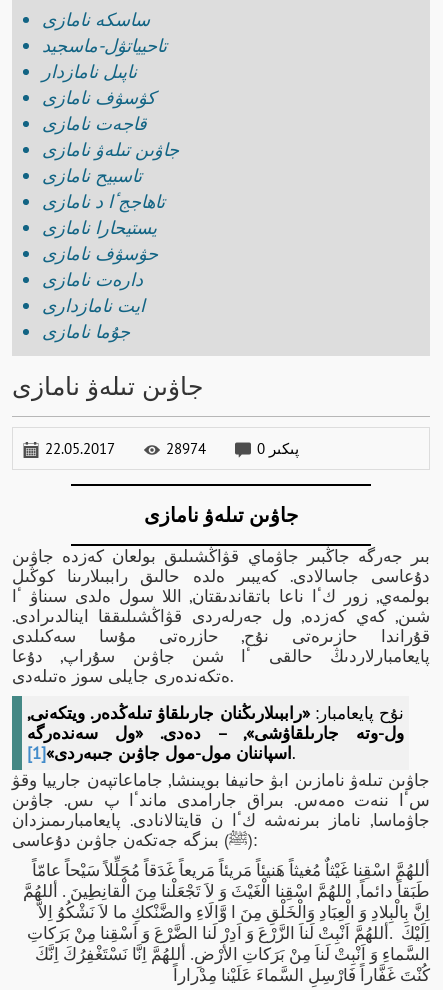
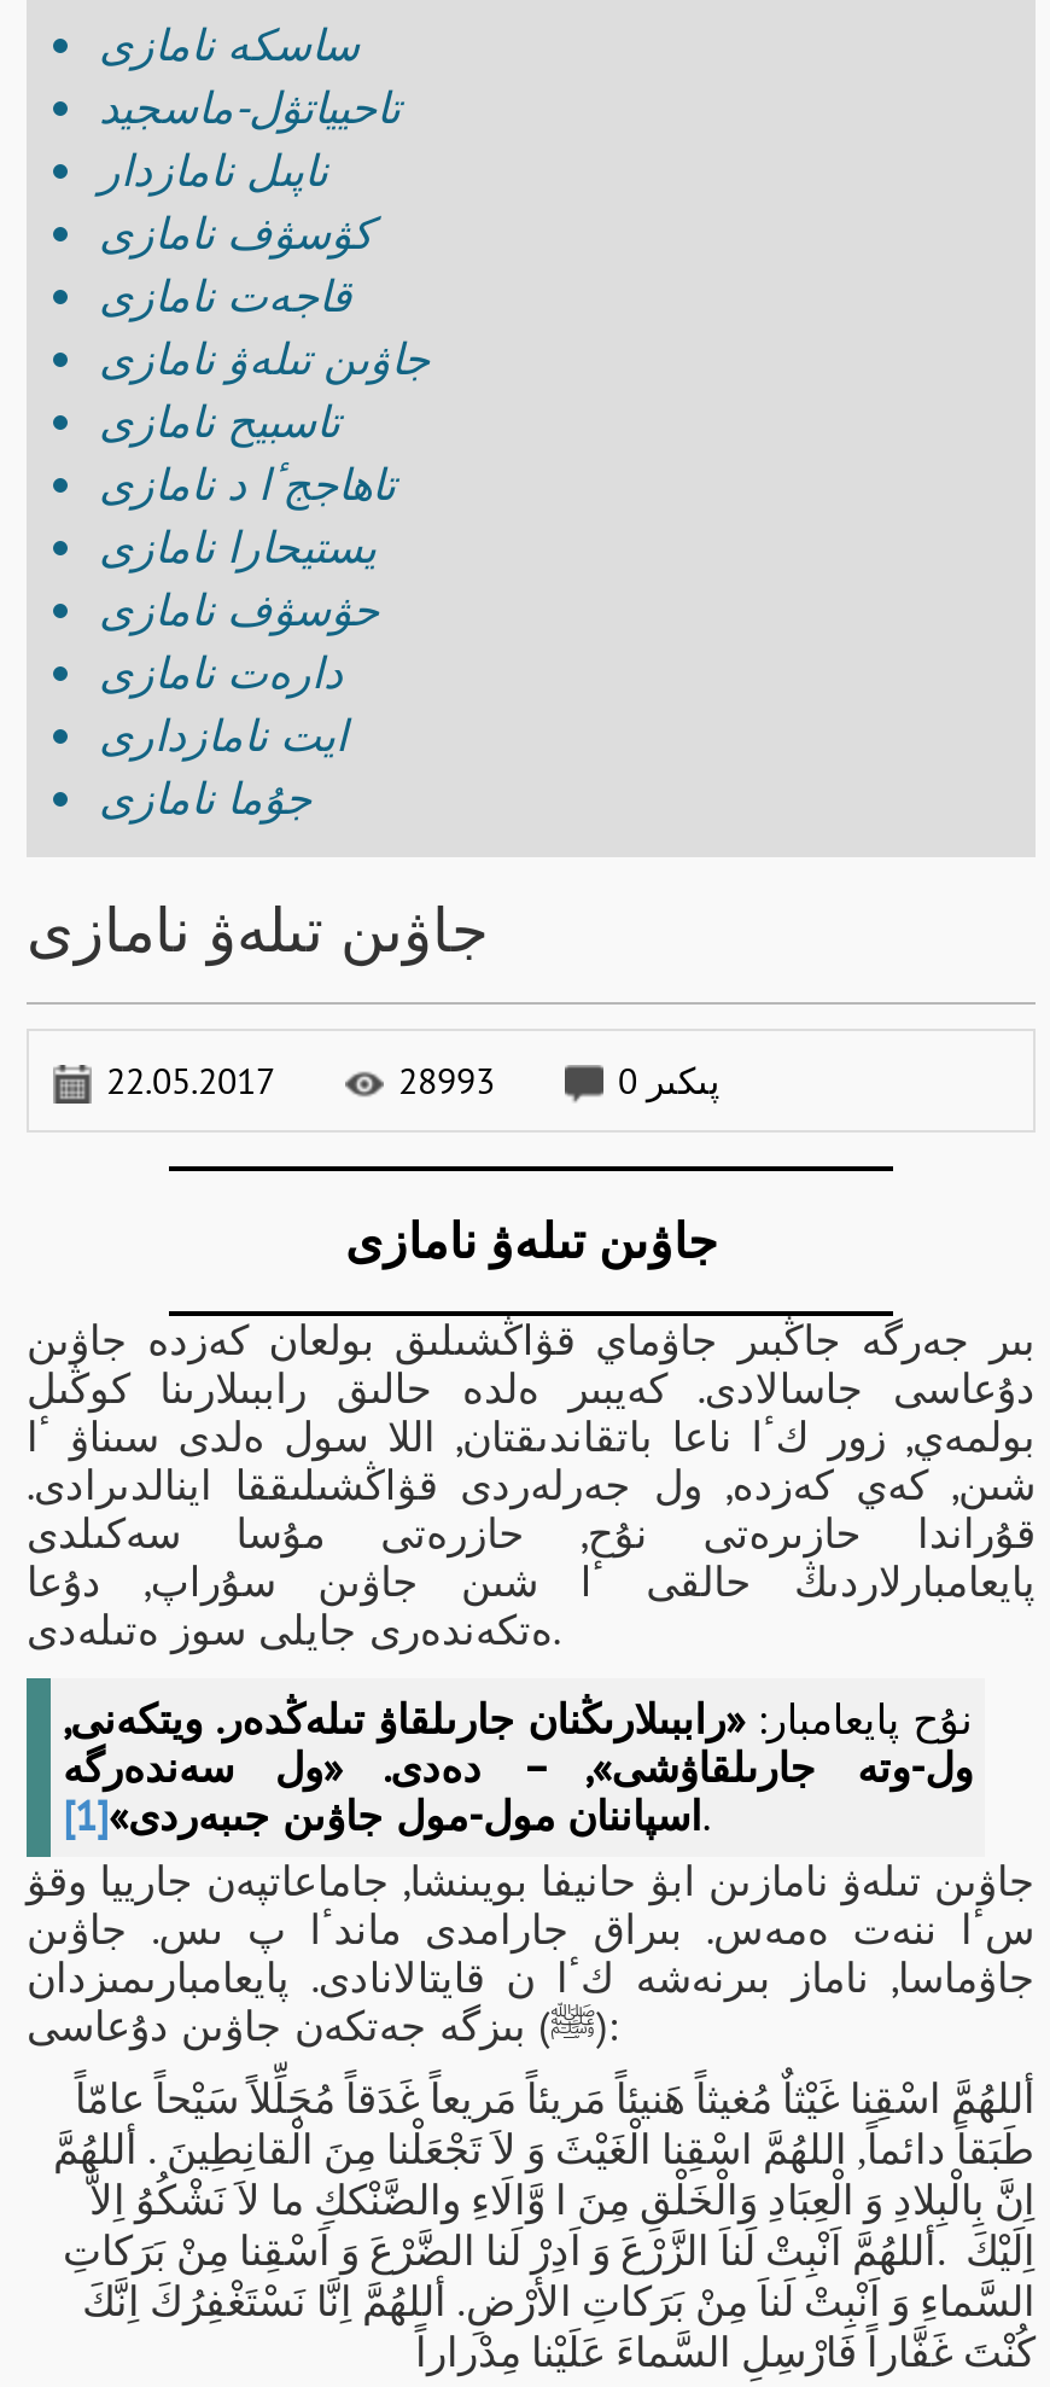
- 28974
+ 28993
